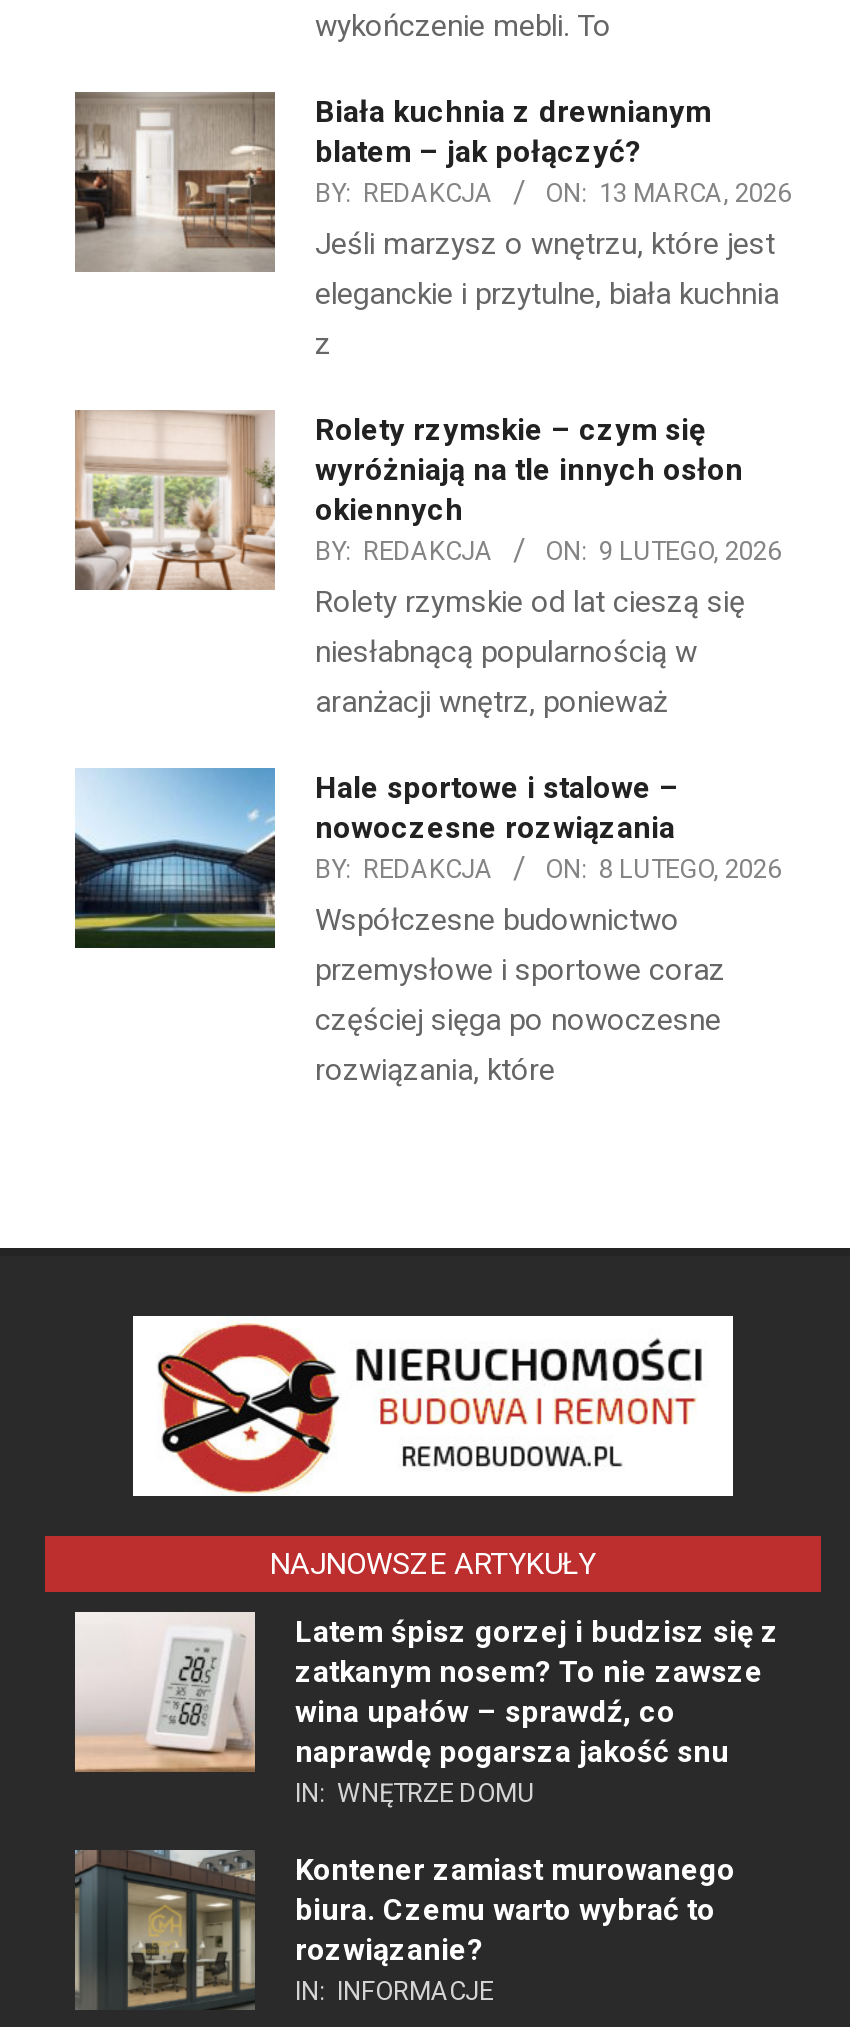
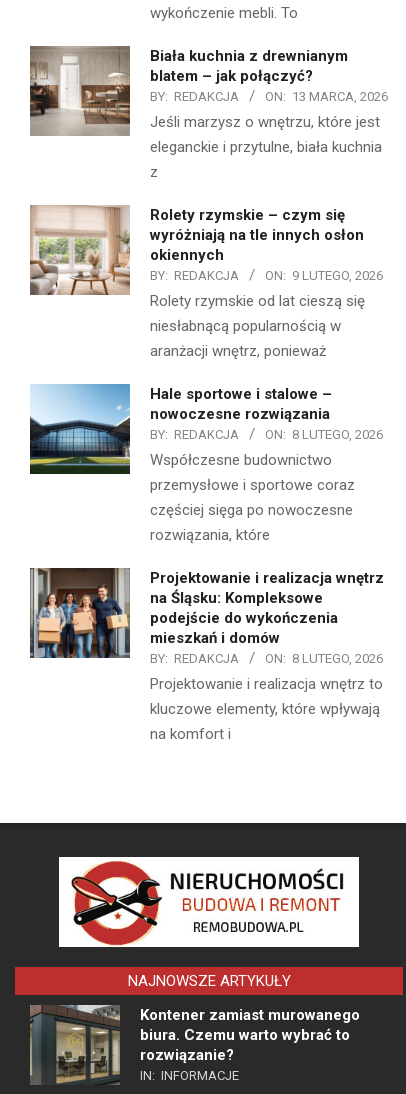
+ [image]
+ Projektowanie i realizacja wnętrz
+ na Śląsku: Kompleksowe
+ podejście do wykończenia
+ mieszkań i domów
+ BY: REDAKCJA
+ ON: 8 LUTEGO, 2026
+ Projektowanie i realizacja wnętrz to
+ kluczowe elementy, które wpływają
+ na komfort i

moved down: [image] | NAJNOWSZE ARTYKUŁY

- [image]
- Latem śpisz gorzej i budzisz się z
- zatkanym nosem? To nie zawsze
- wina upałów – sprawdź, co
- naprawdę pogarsza jakość snu
- IN: WNĘTRZE DOMU
